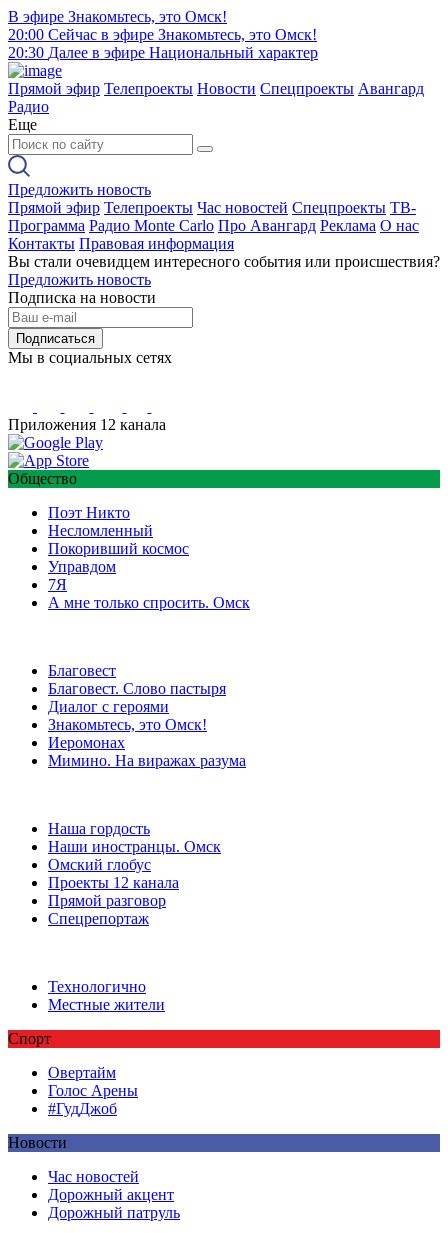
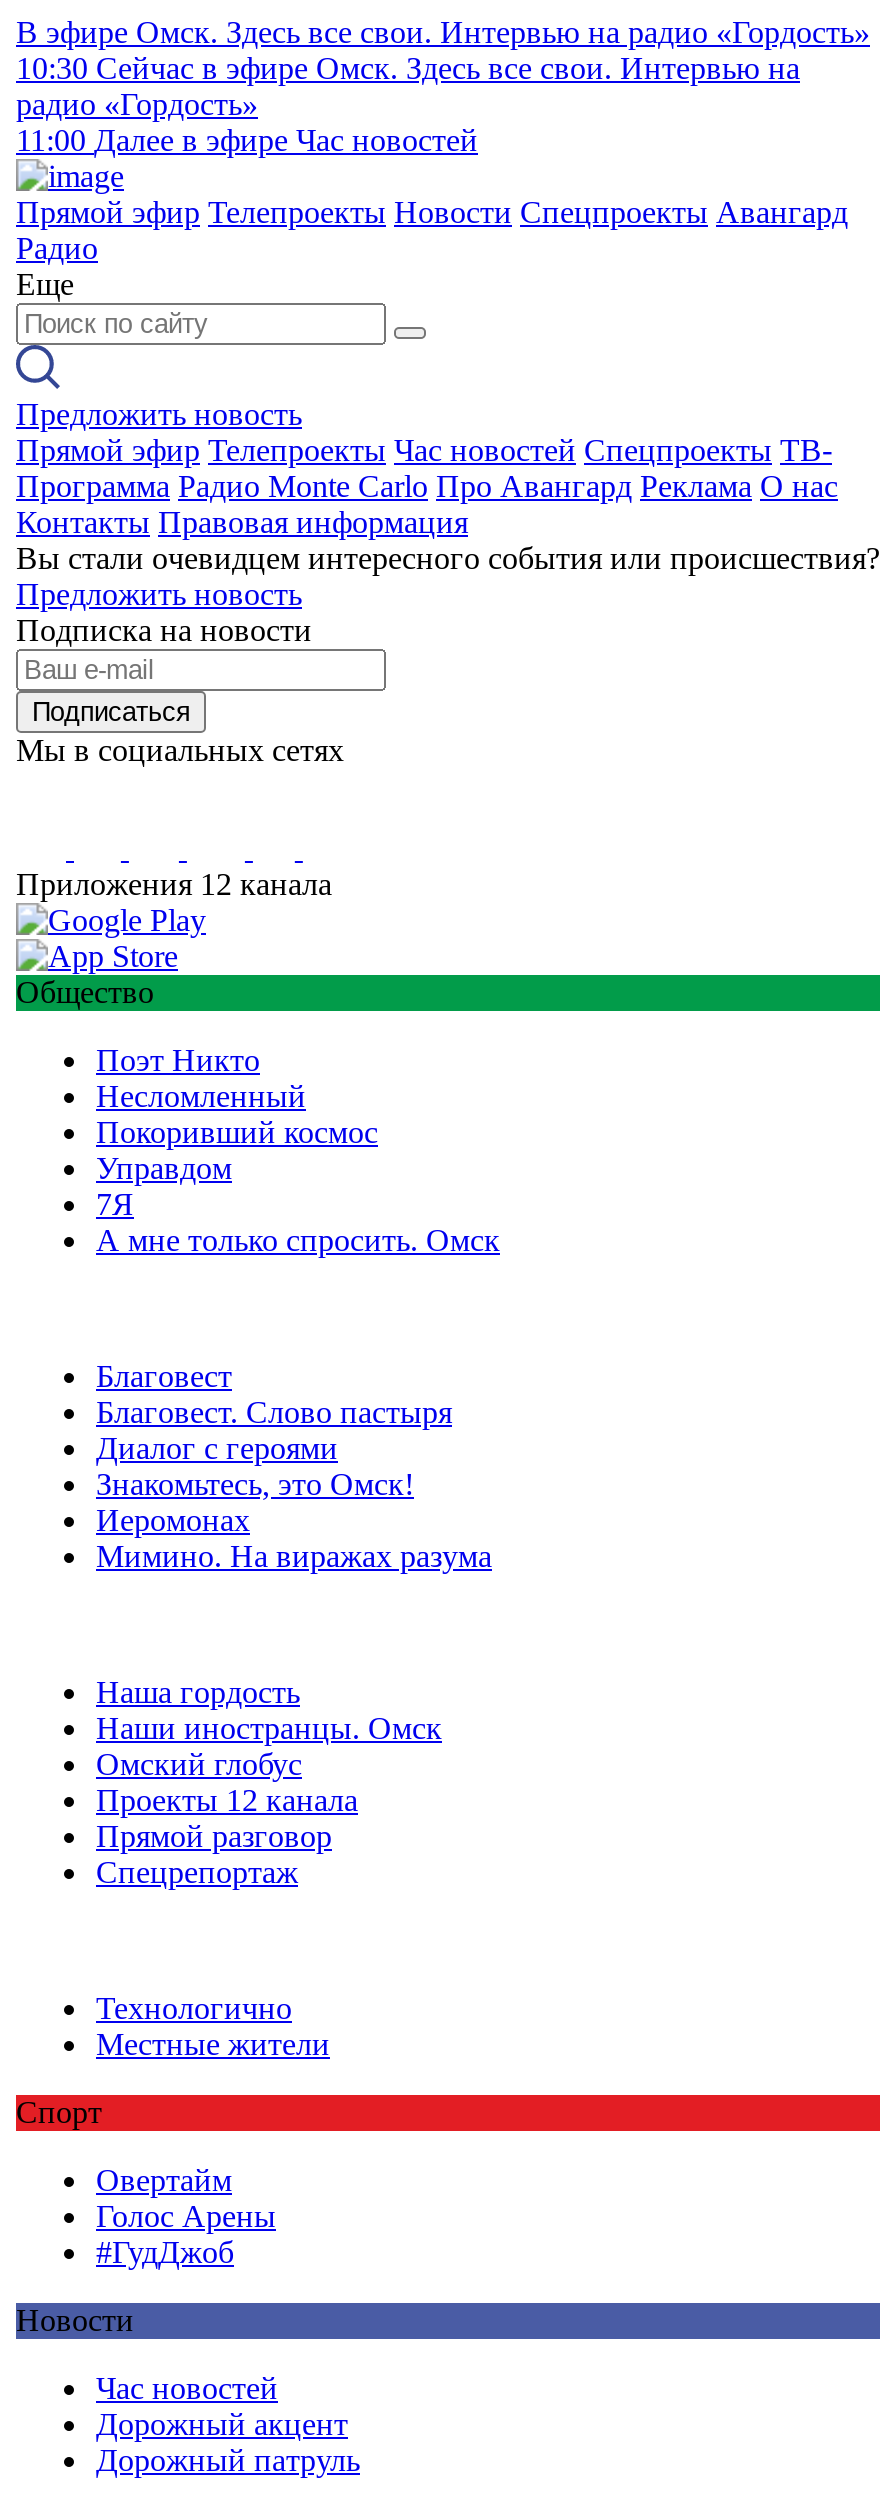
- В эфире Знакомьтесь, это Омск!
- 20:00 Сейчас в эфире Знакомьтесь, это Омск!
- 20:30 Далее в эфире Национальный характер
+ В эфире Омск. Здесь все свои. Интервью на радио «Гордость»
+ 10:30 Сейчас в эфире Омск. Здесь все свои. Интервью на
+ радио «Гордость»
+ 11:00 Далее в эфире Час новостей
